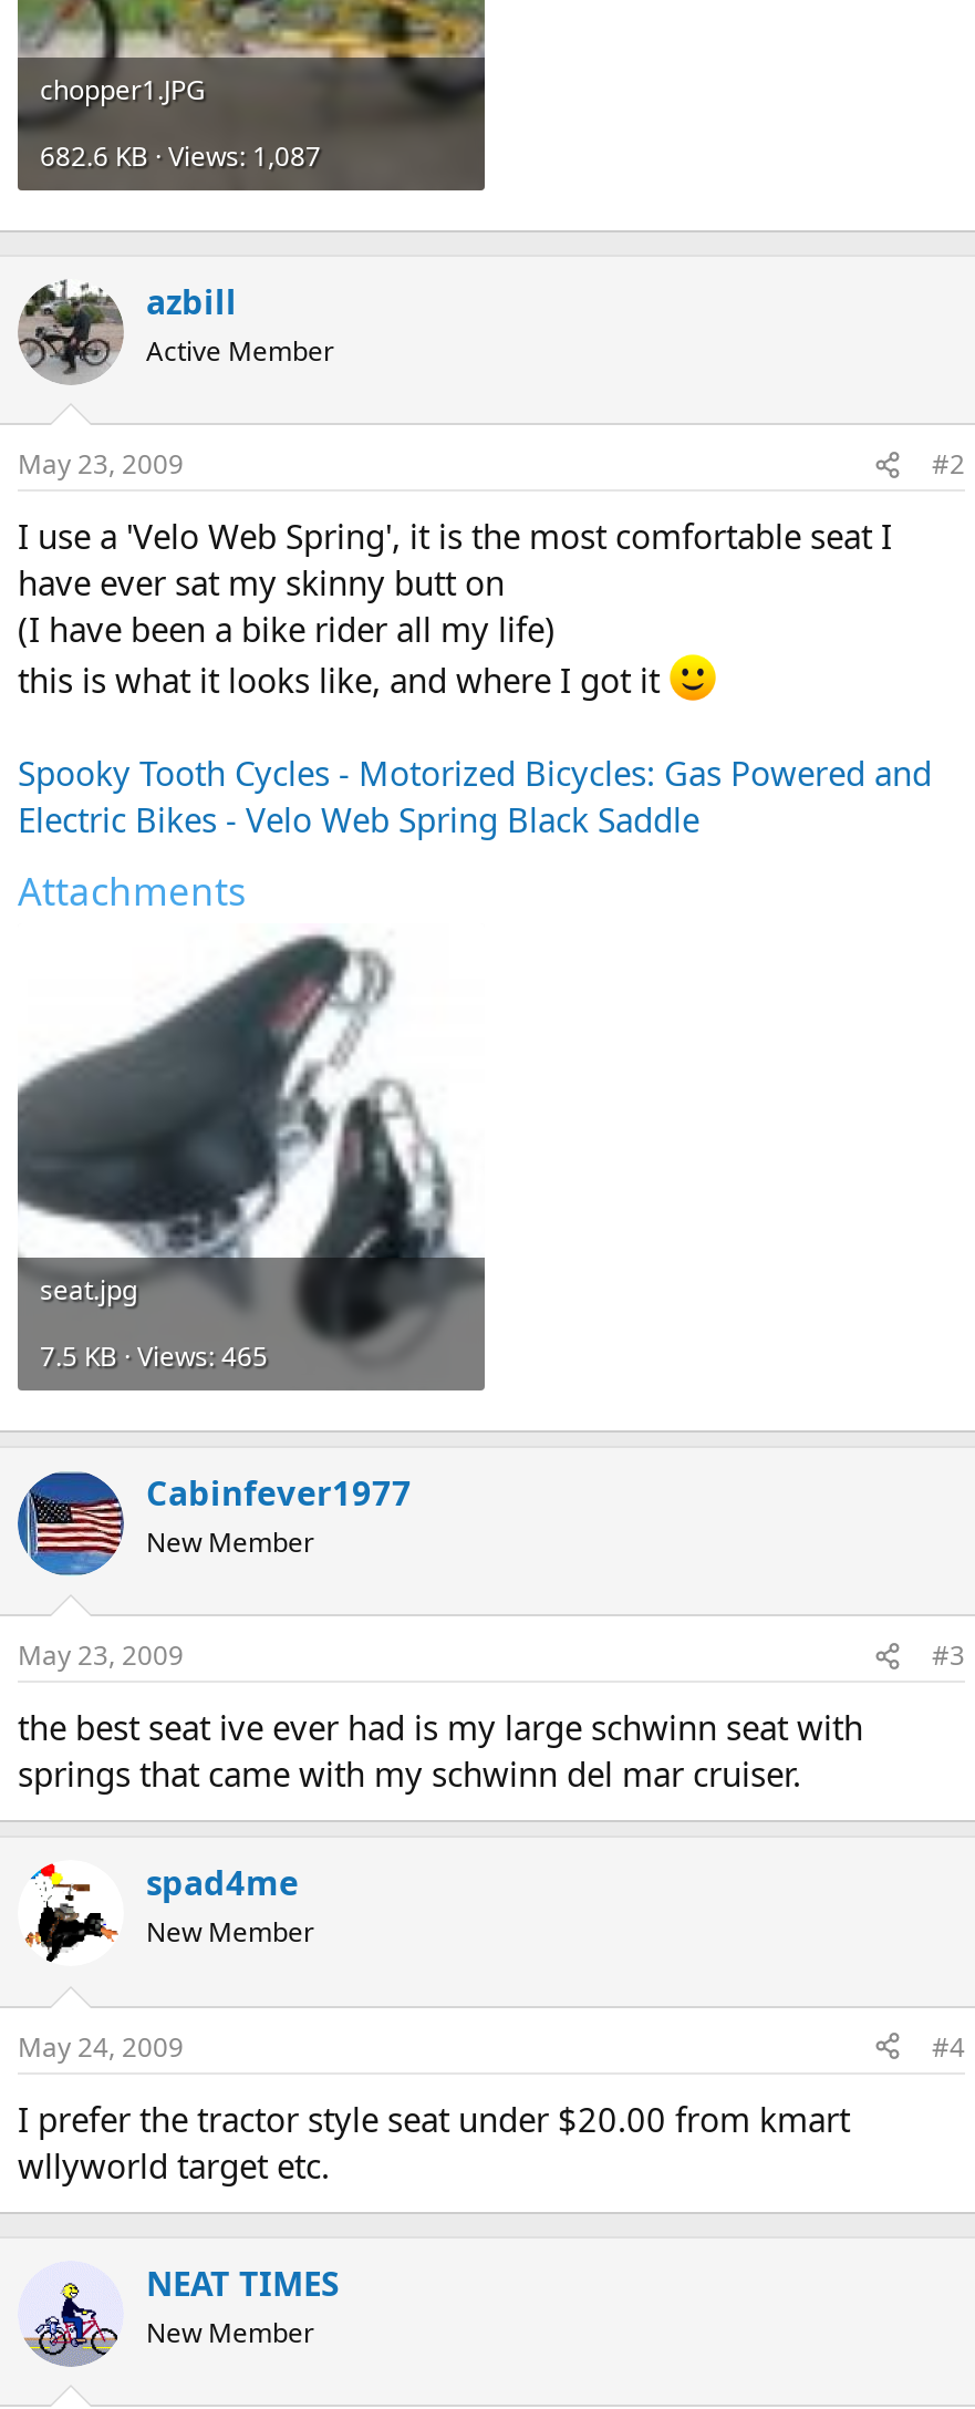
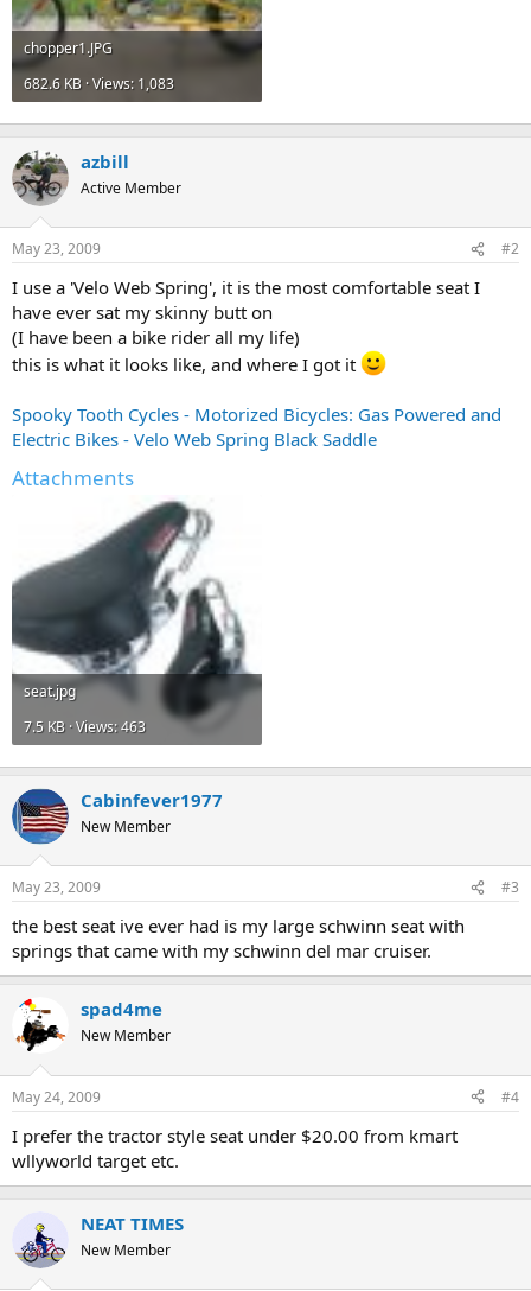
- 682.6 KB · Views: 1,087
+ 682.6 KB · Views: 1,083

- 7.5 KB · Views: 465
+ 7.5 KB · Views: 463
